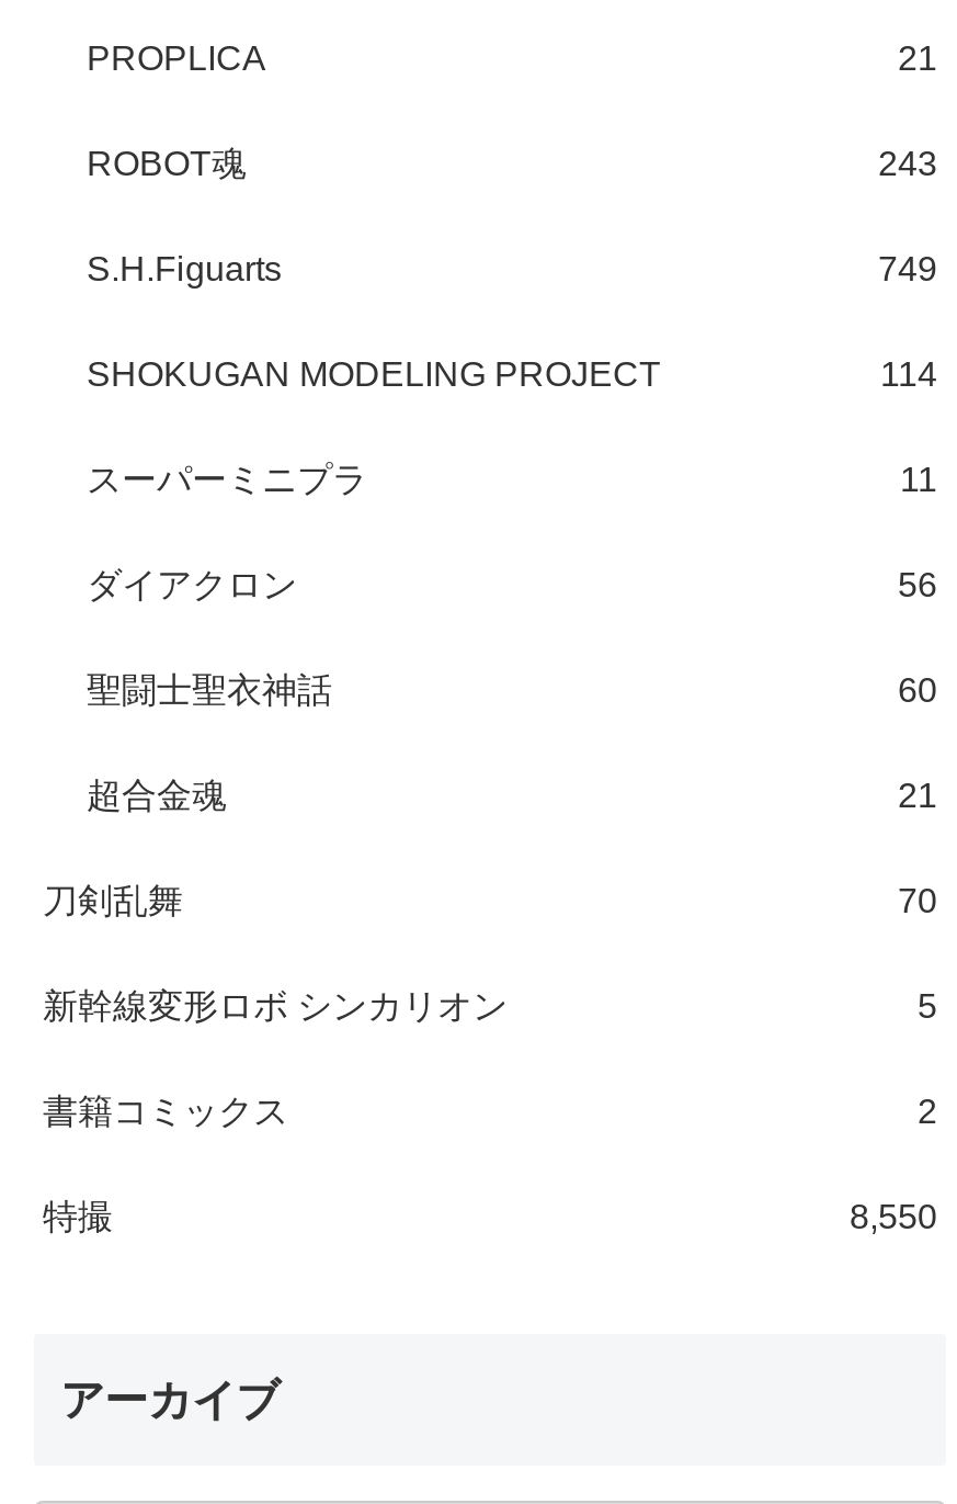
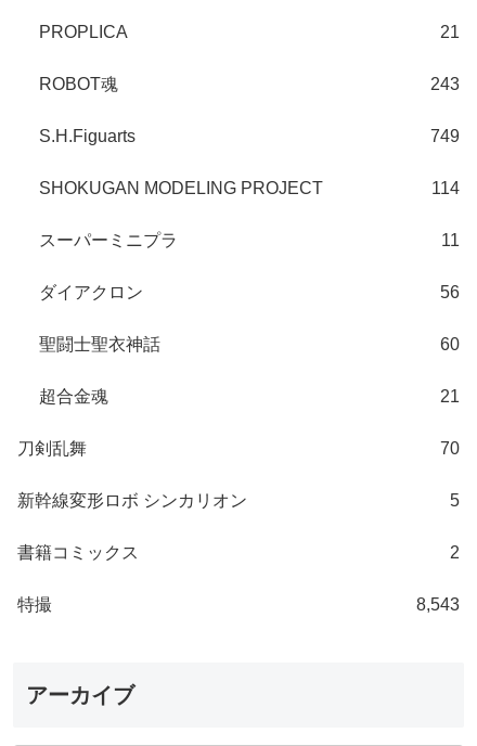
- 8,550
+ 8,543
